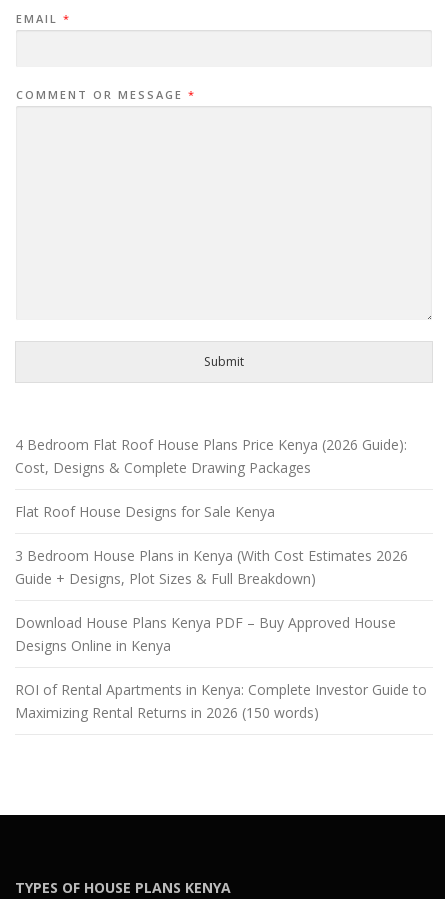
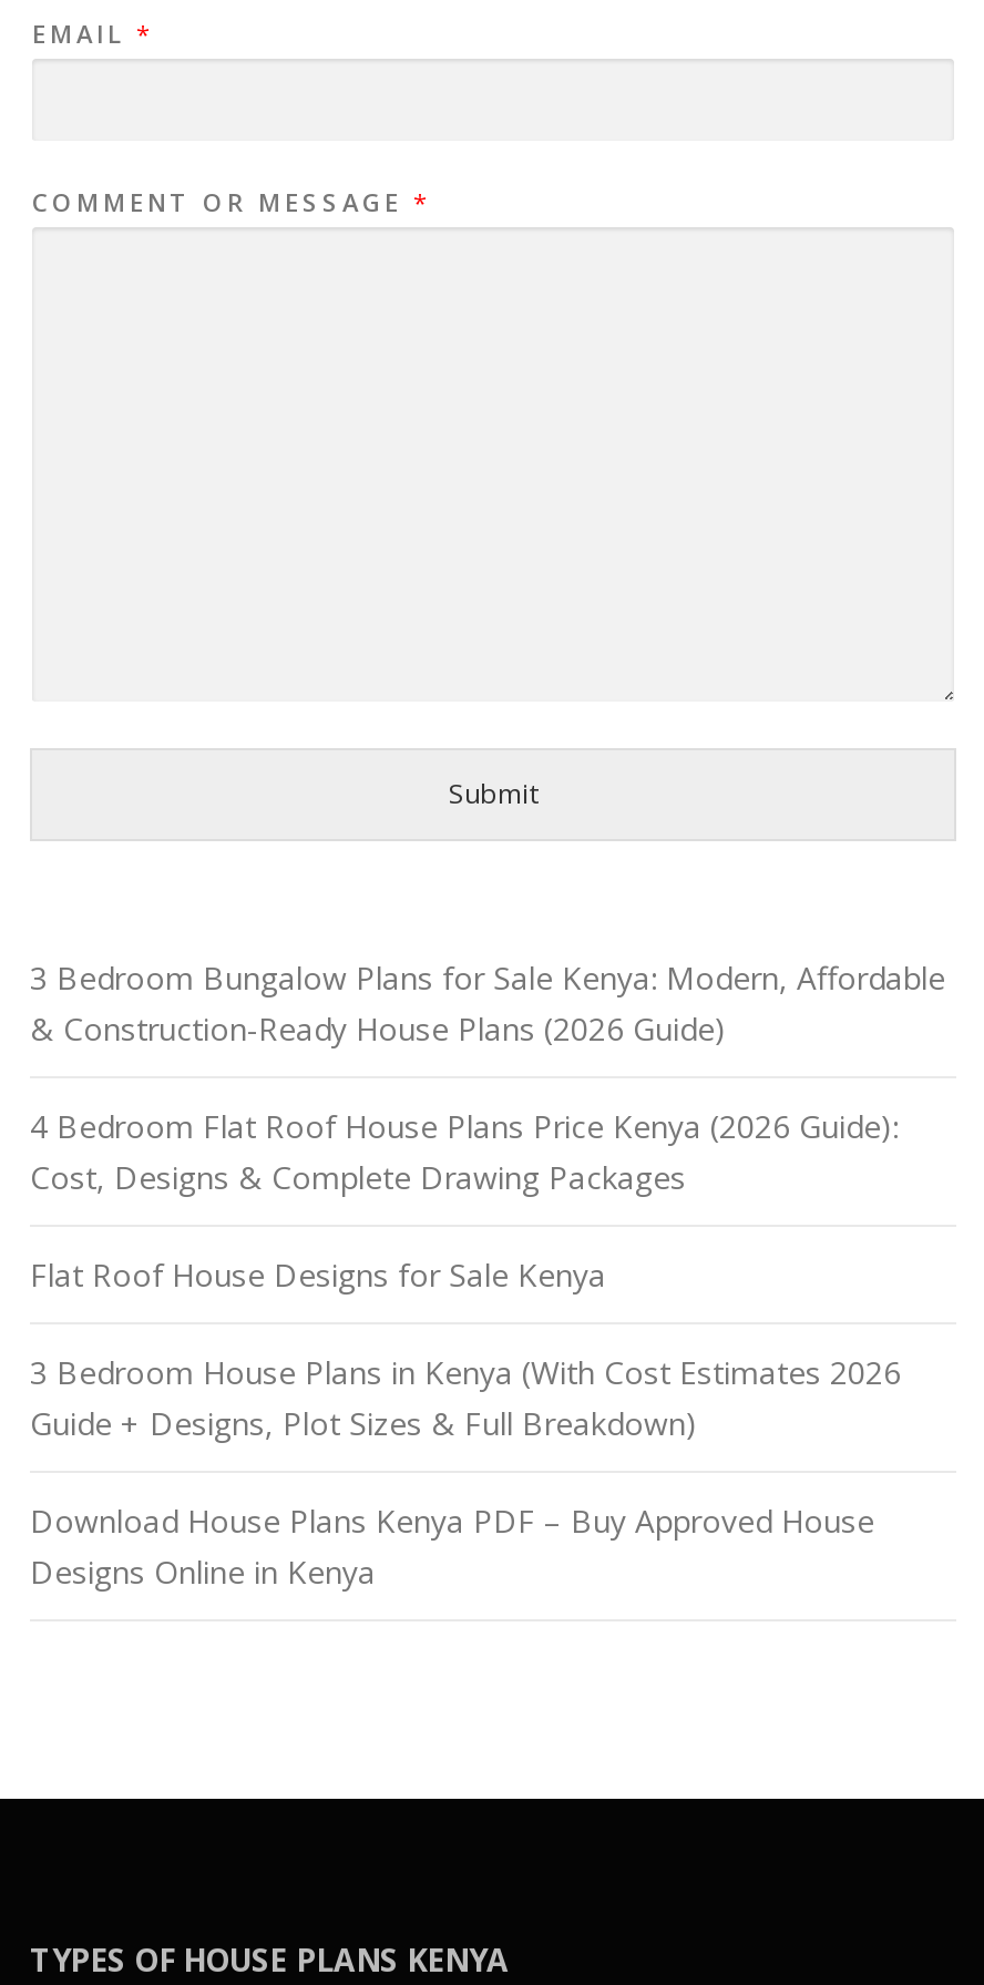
+ 3 Bedroom Bungalow Plans for Sale Kenya: Modern, Affordable
+ & Construction-Ready House Plans (2026 Guide)

moved down: 4 Bedroom Flat Roof House Plans Price Kenya (2026 Guide): | Cost, Designs & Complete Drawing Packages | Flat Roof House Designs for Sale Kenya | 3 Bedroom House Plans in Kenya (With Cost Estimates 2026 | Guide + Designs, Plot Sizes & Full Breakdown) | Download House Plans Kenya PDF – Buy Approved House | Designs Online in Kenya

- ROI of Rental Apartments in Kenya: Complete Investor Guide to
- Maximizing Rental Returns in 2026 (150 words)
